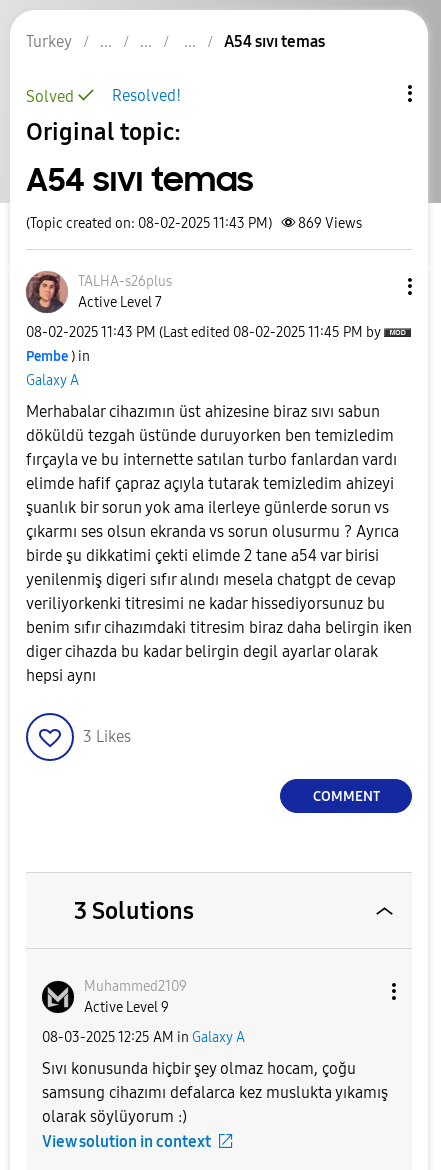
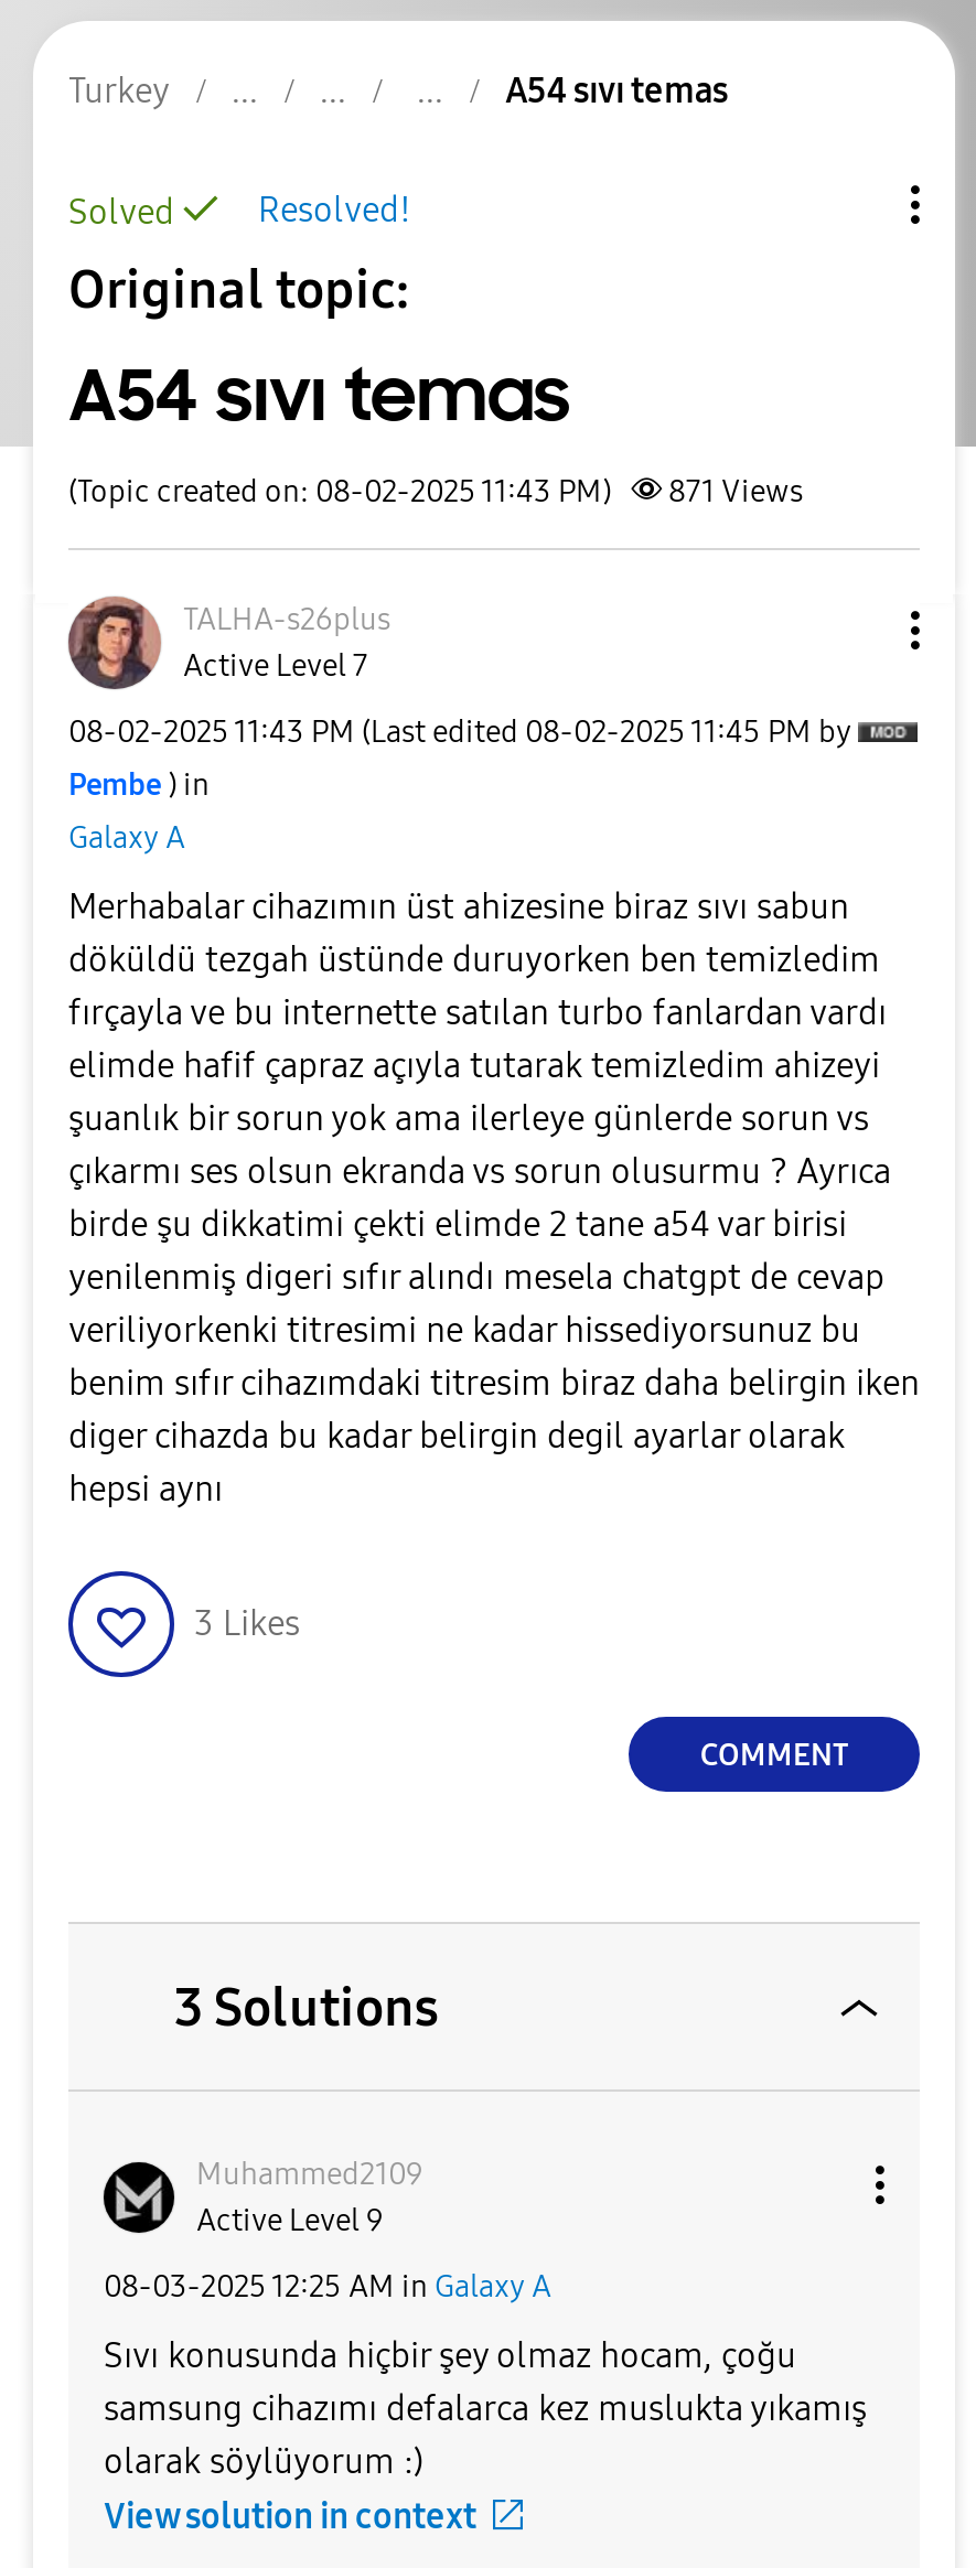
- (Topic created on: 08-02-2025 11:43 PM) 869 Views
+ (Topic created on: 08-02-2025 11:43 PM) 871 Views
